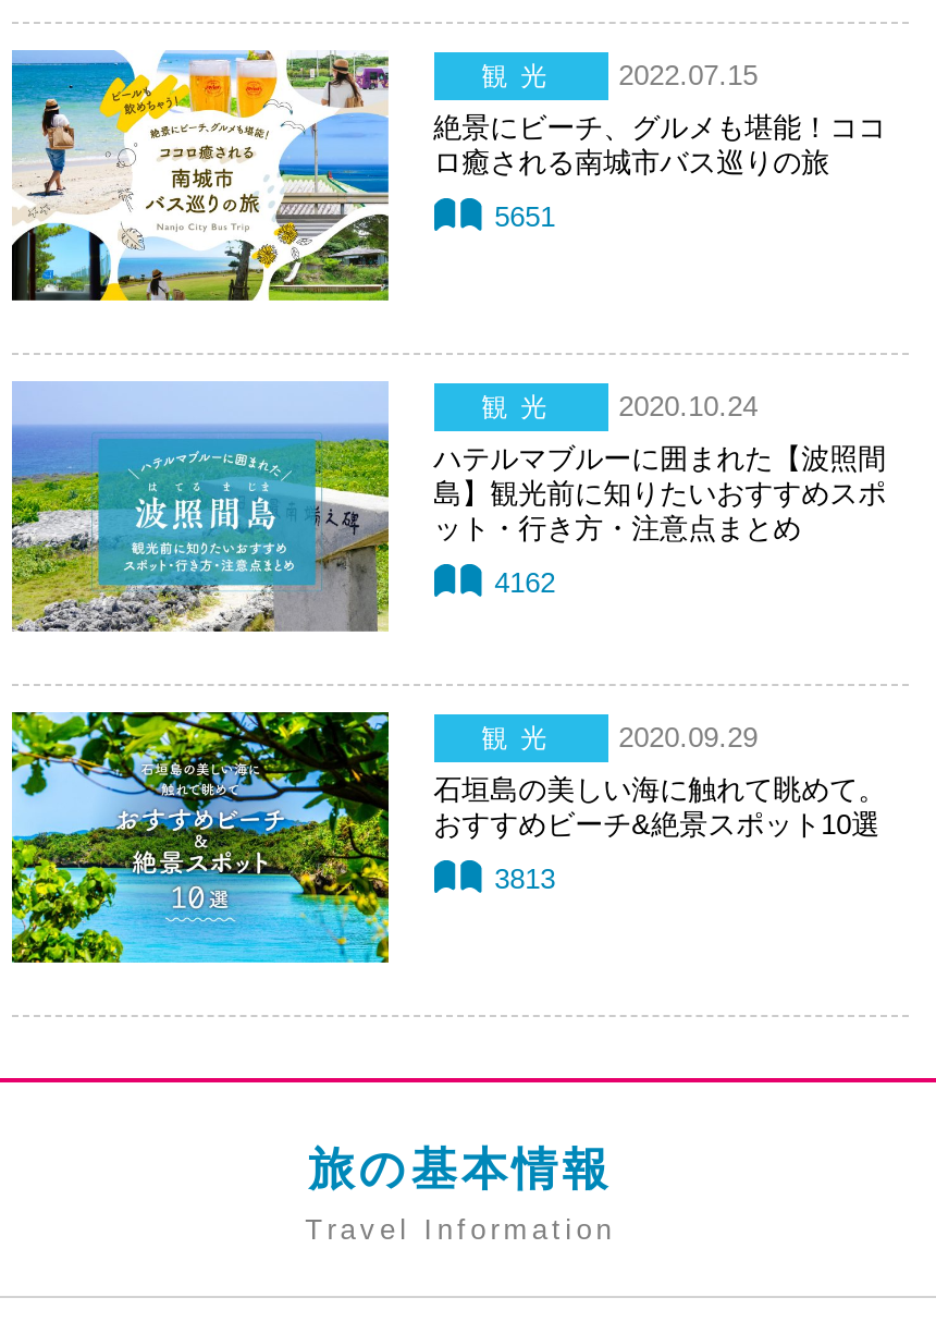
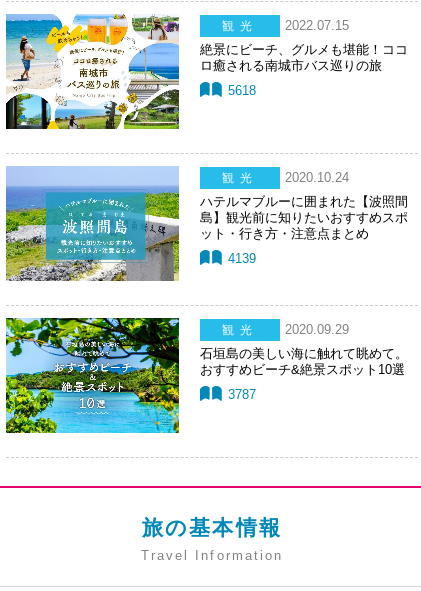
- 5651
+ 5618

- 4162
+ 4139

- 3813
+ 3787
